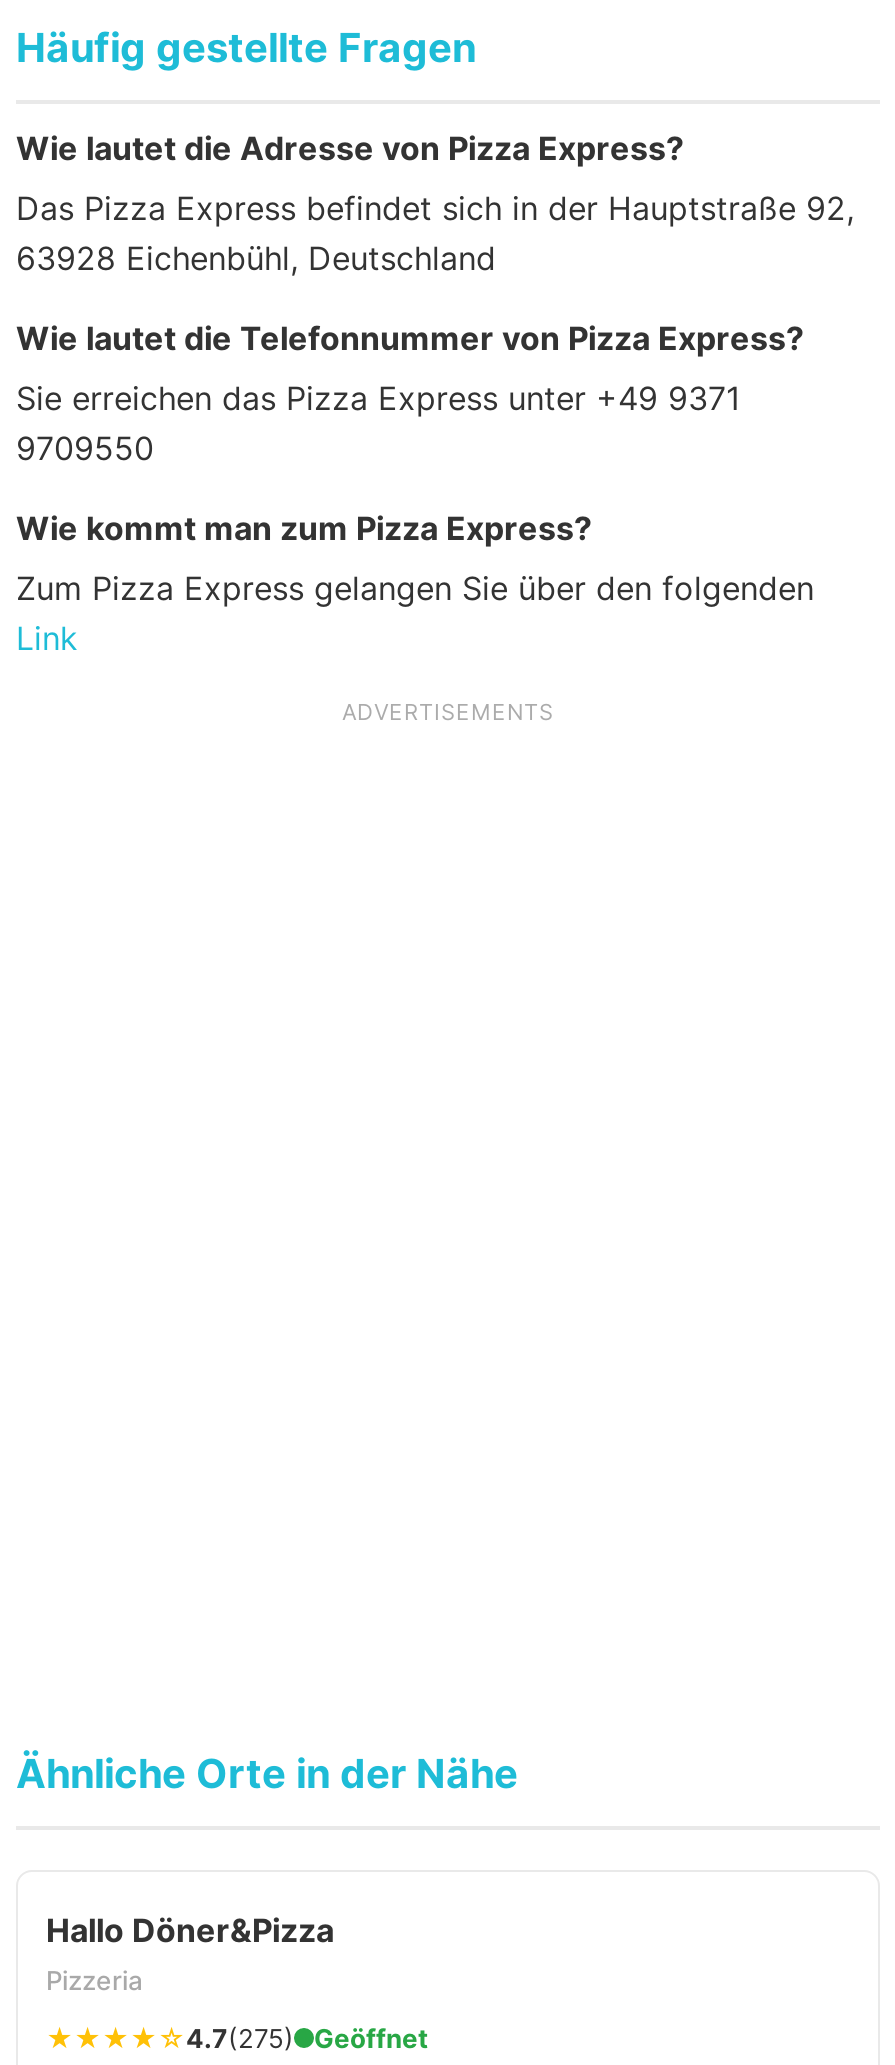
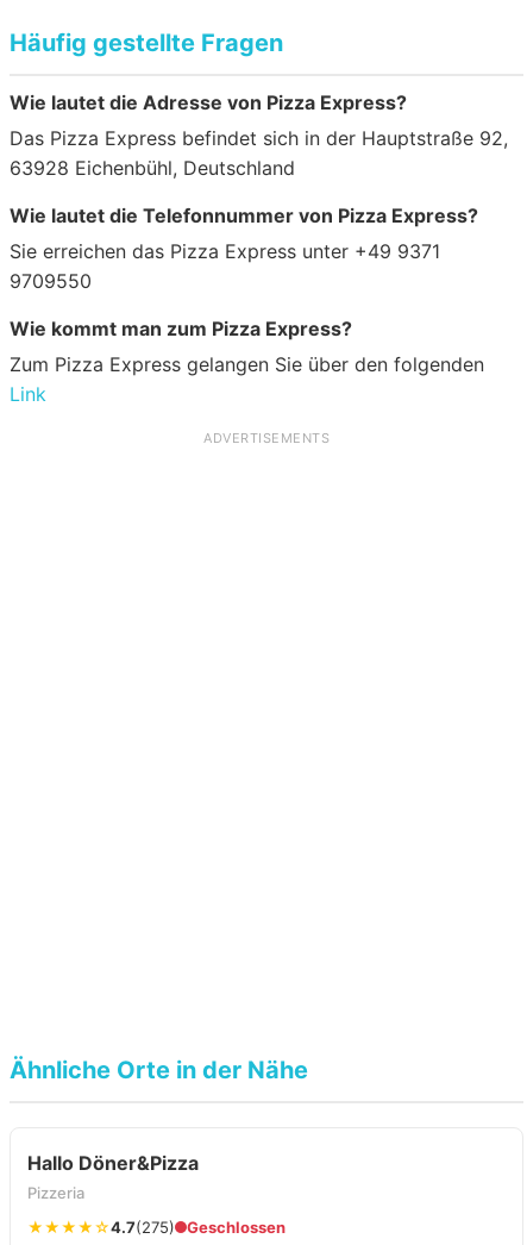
- Geöffnet
+ Geschlossen
